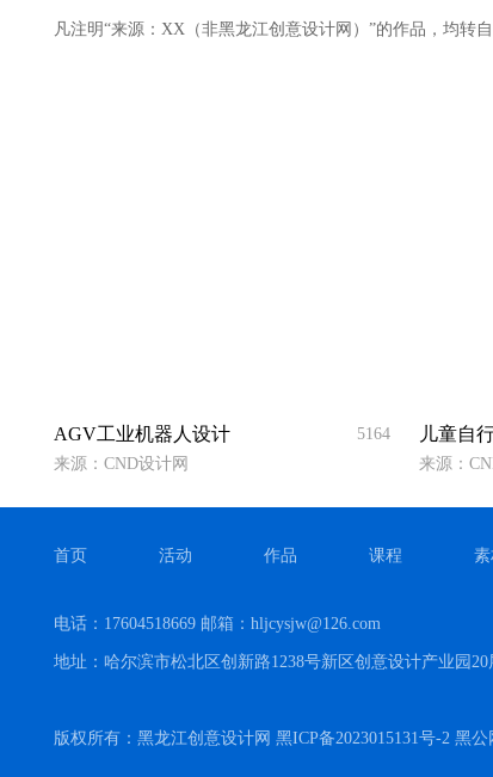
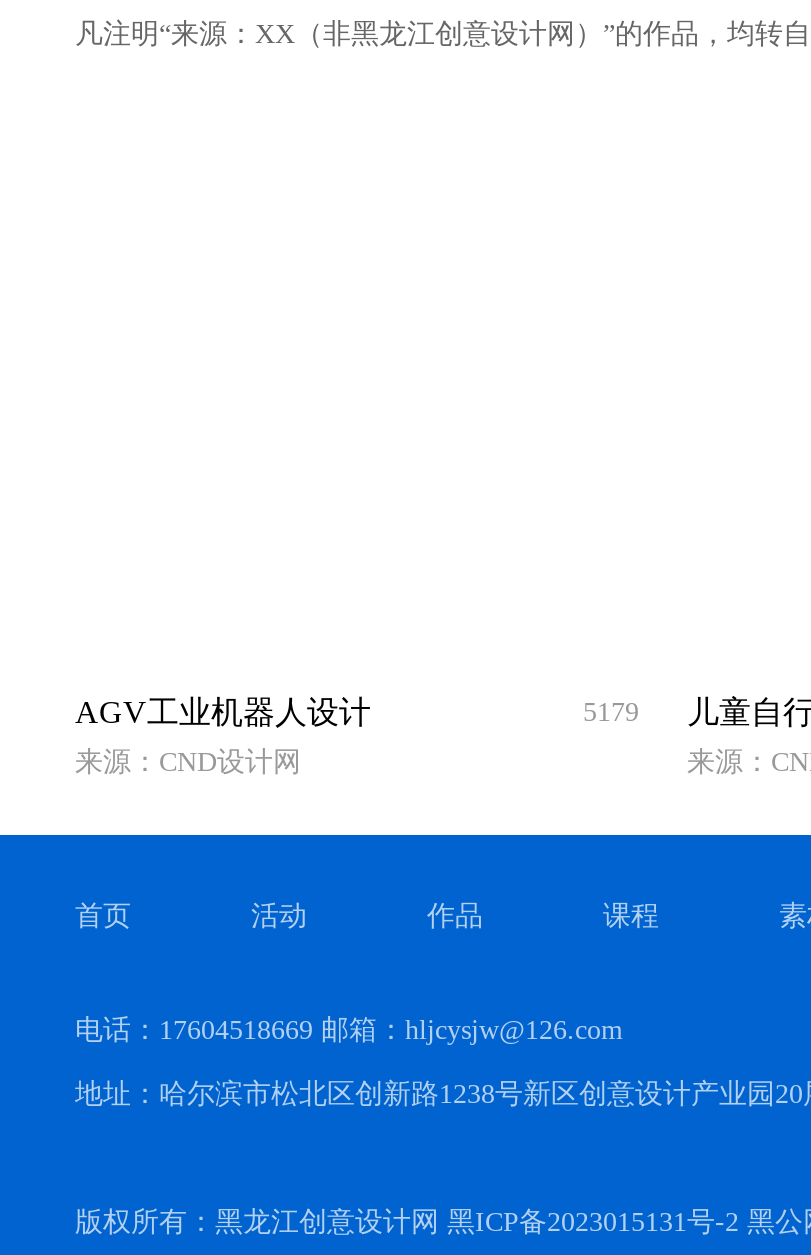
- 5164
+ 5179
